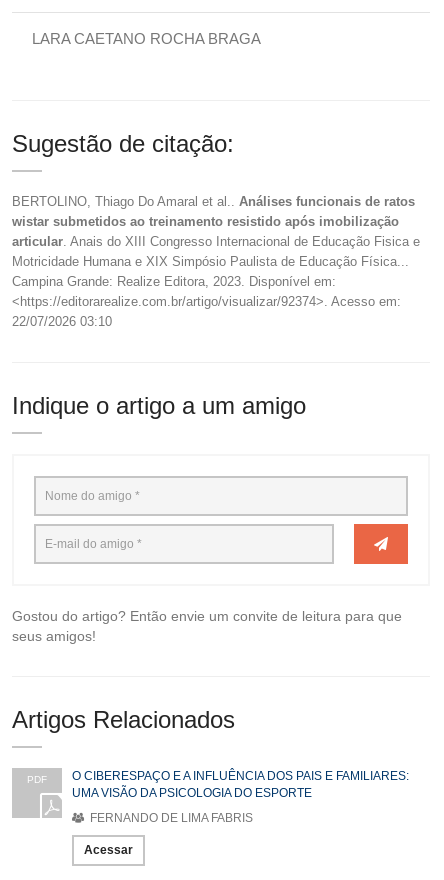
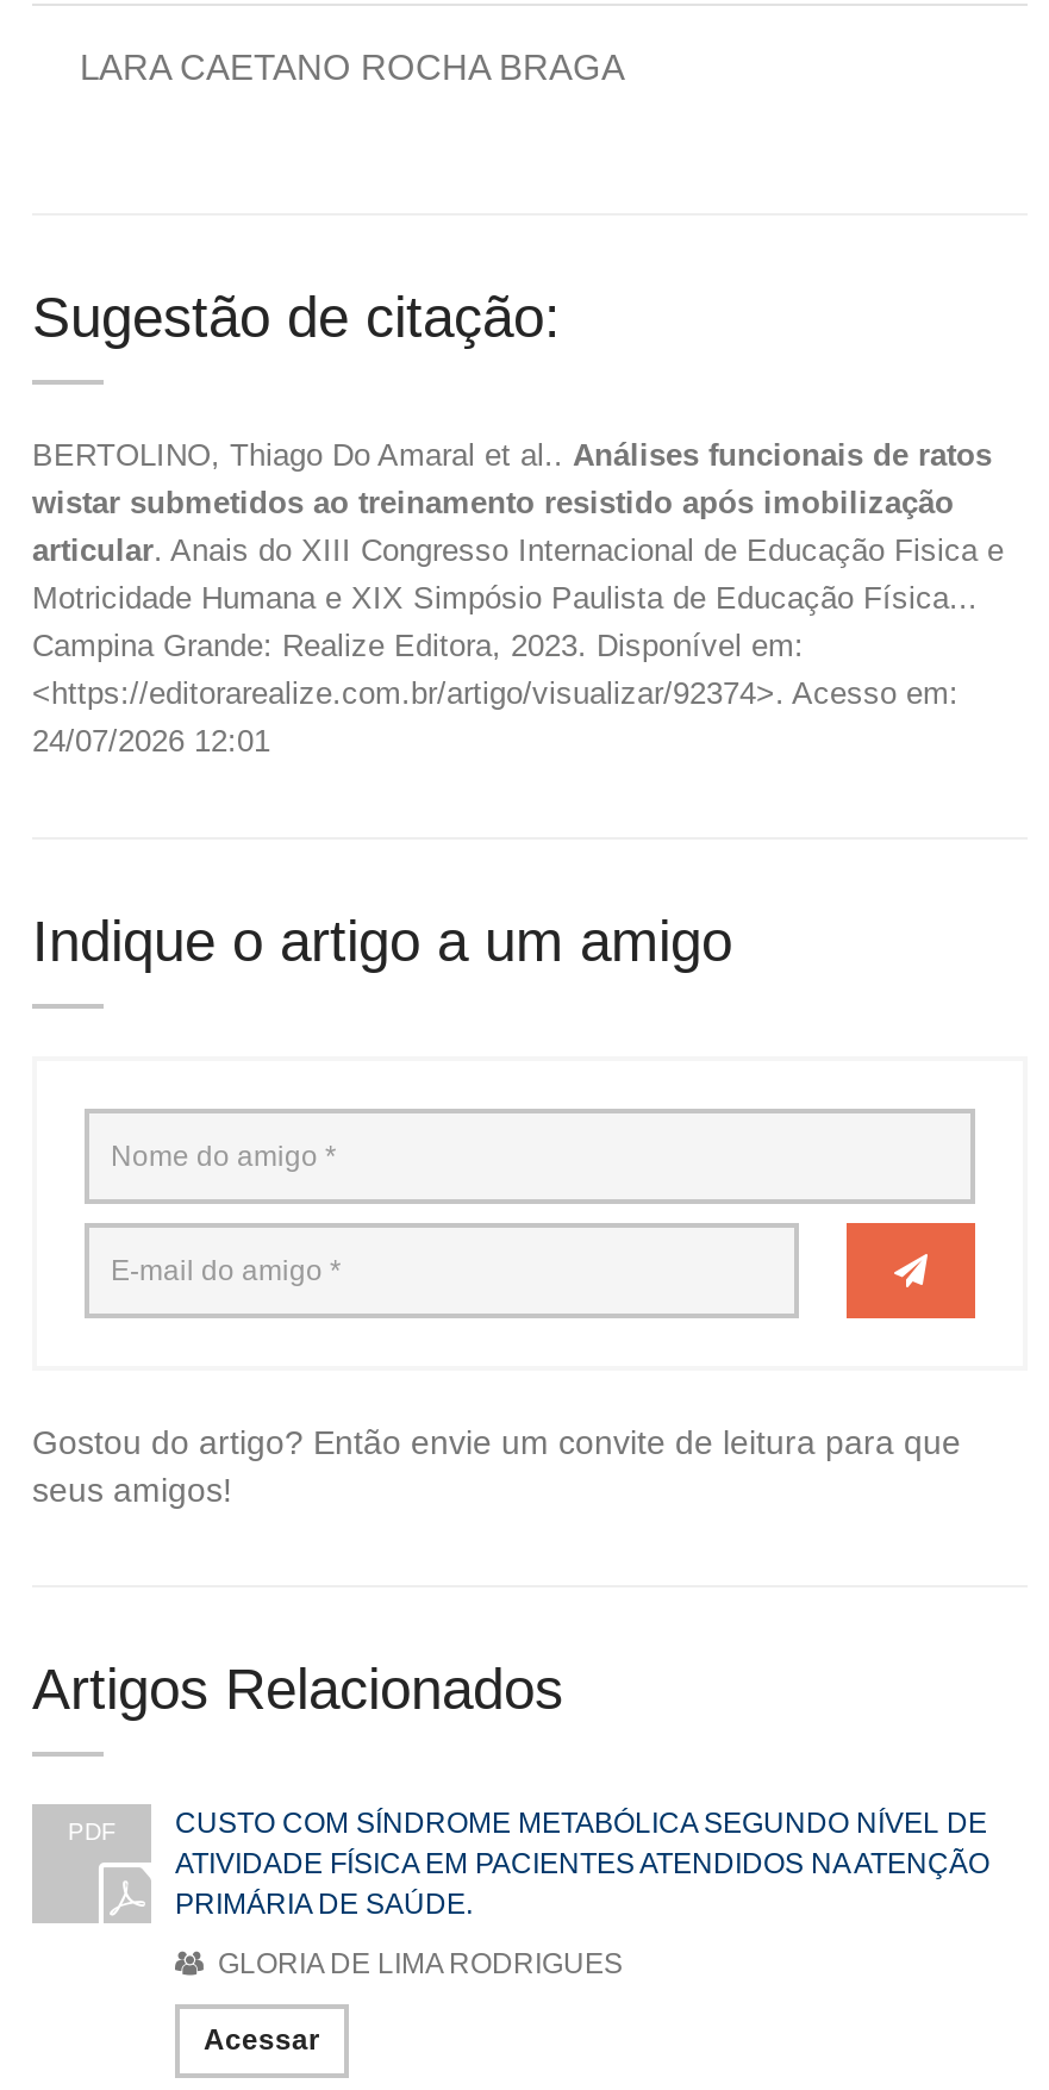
- 22/07/2026 03:10
+ 24/07/2026 12:01

- O CIBERESPAÇO E A INFLUÊNCIA DOS PAIS E FAMILIARES:
- UMA VISÃO DA PSICOLOGIA DO ESPORTE
+ CUSTO COM SÍNDROME METABÓLICA SEGUNDO NÍVEL DE
+ ATIVIDADE FÍSICA EM PACIENTES ATENDIDOS NA ATENÇÃO
+ PRIMÁRIA DE SAÚDE.

- FERNANDO DE LIMA FABRIS
+ GLORIA DE LIMA RODRIGUES
